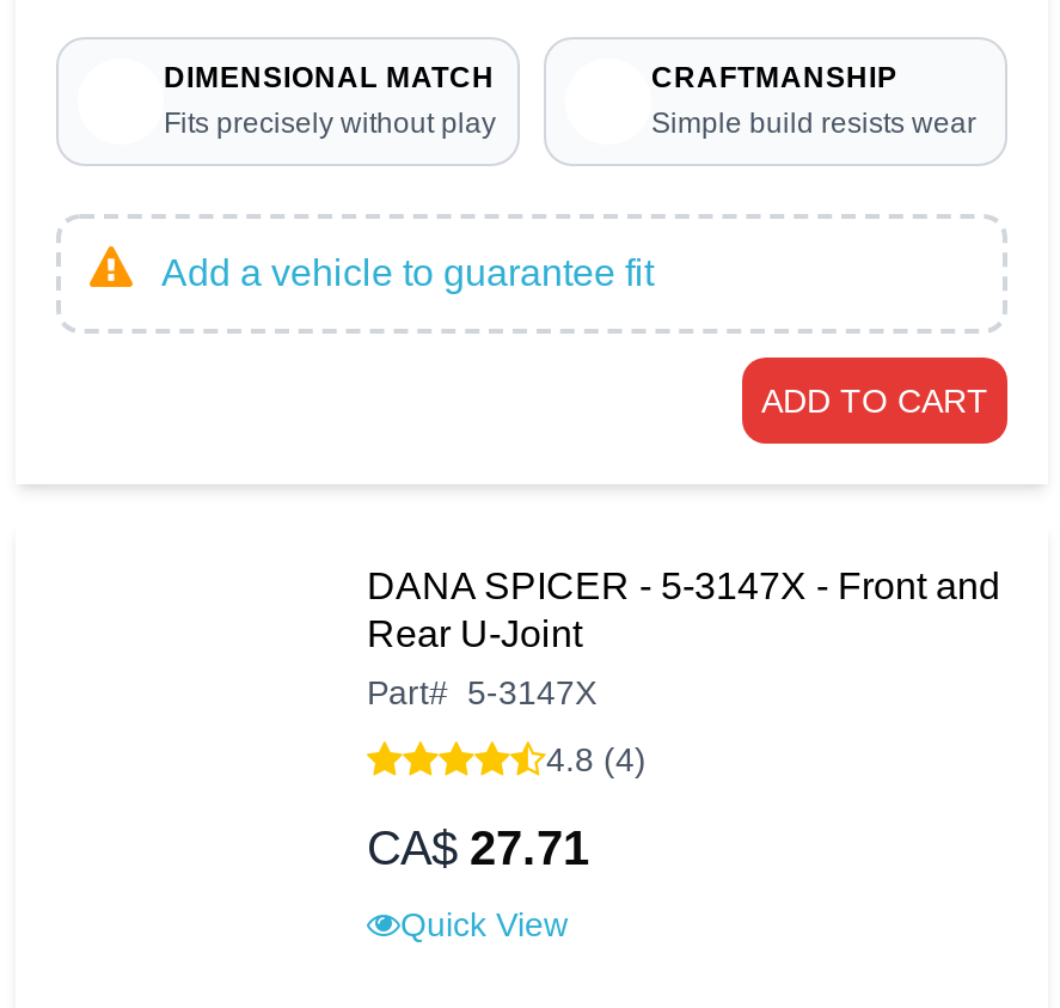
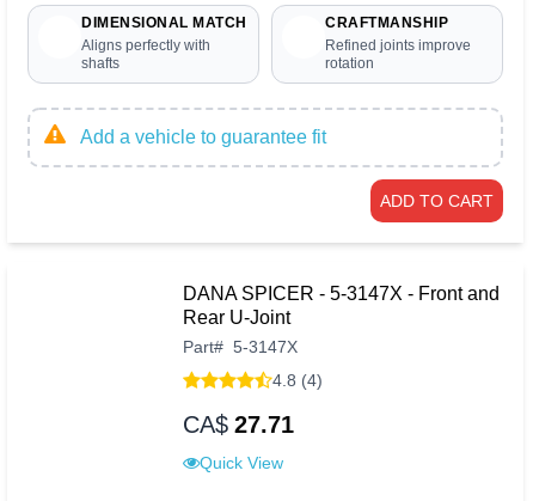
- Fits precisely without play
+ Aligns perfectly with
+ shafts

- Simple build resists wear
+ Refined joints improve
+ rotation
